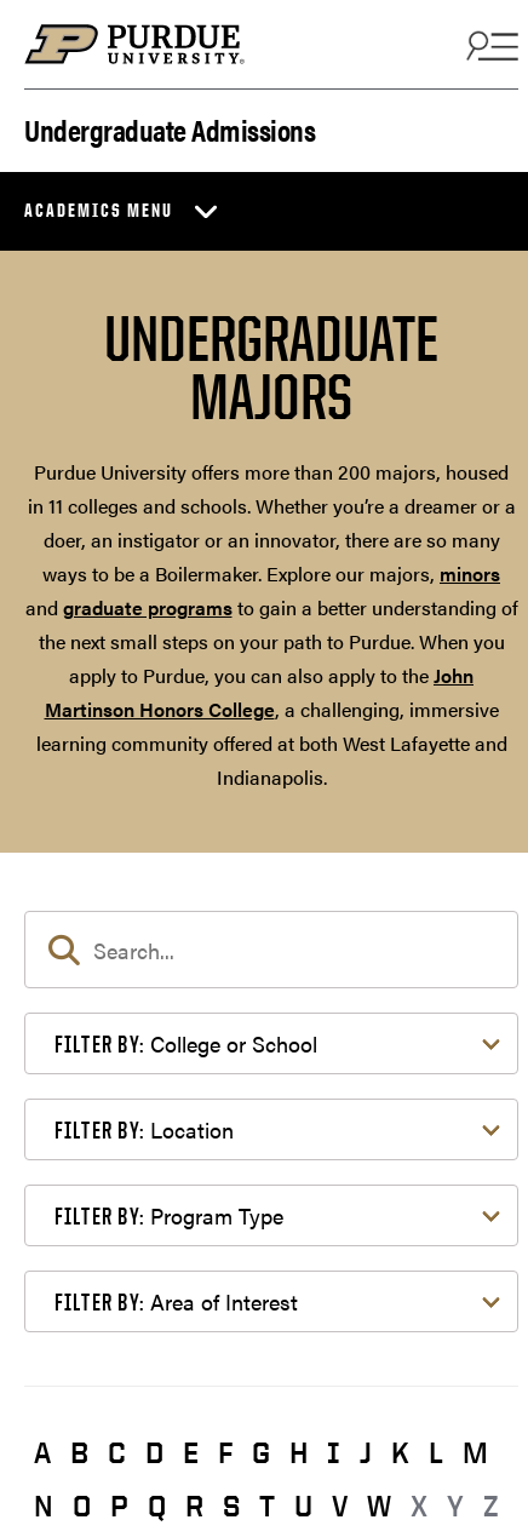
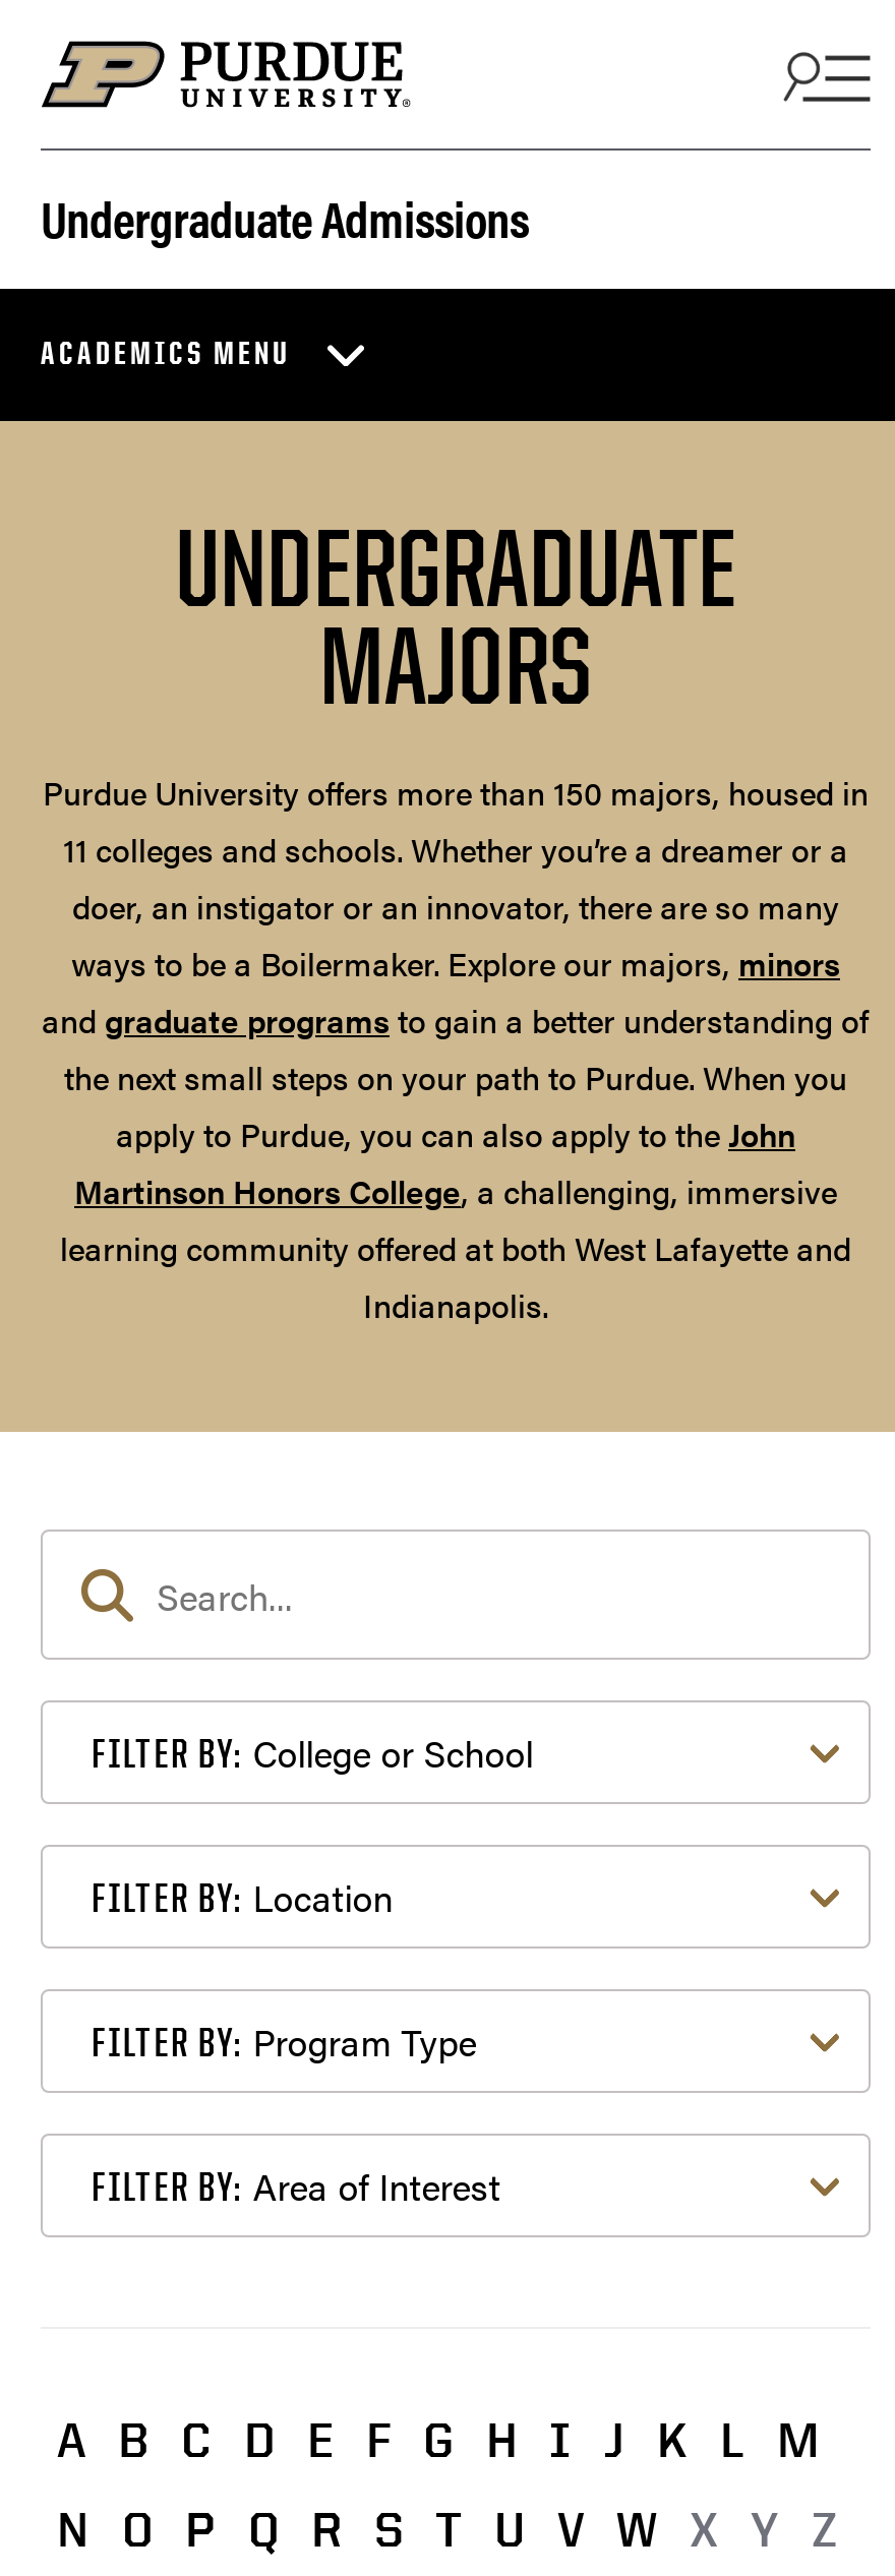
- Purdue University offers more than 200 majors, housed
- in 11 colleges and schools. Whether you’re a dreamer or a
+ Purdue University offers more than 150 majors, housed in
+ 11 colleges and schools. Whether you’re a dreamer or a
